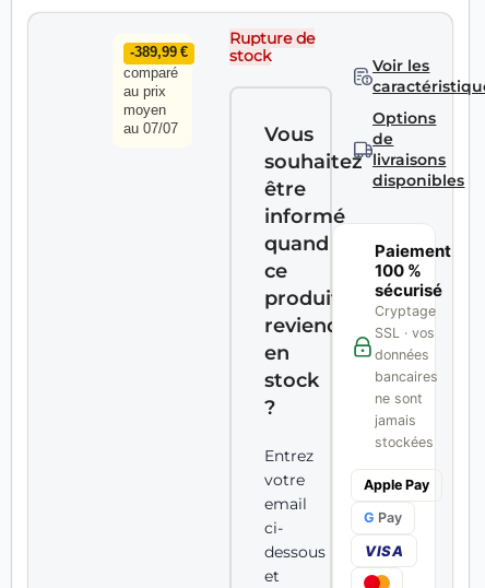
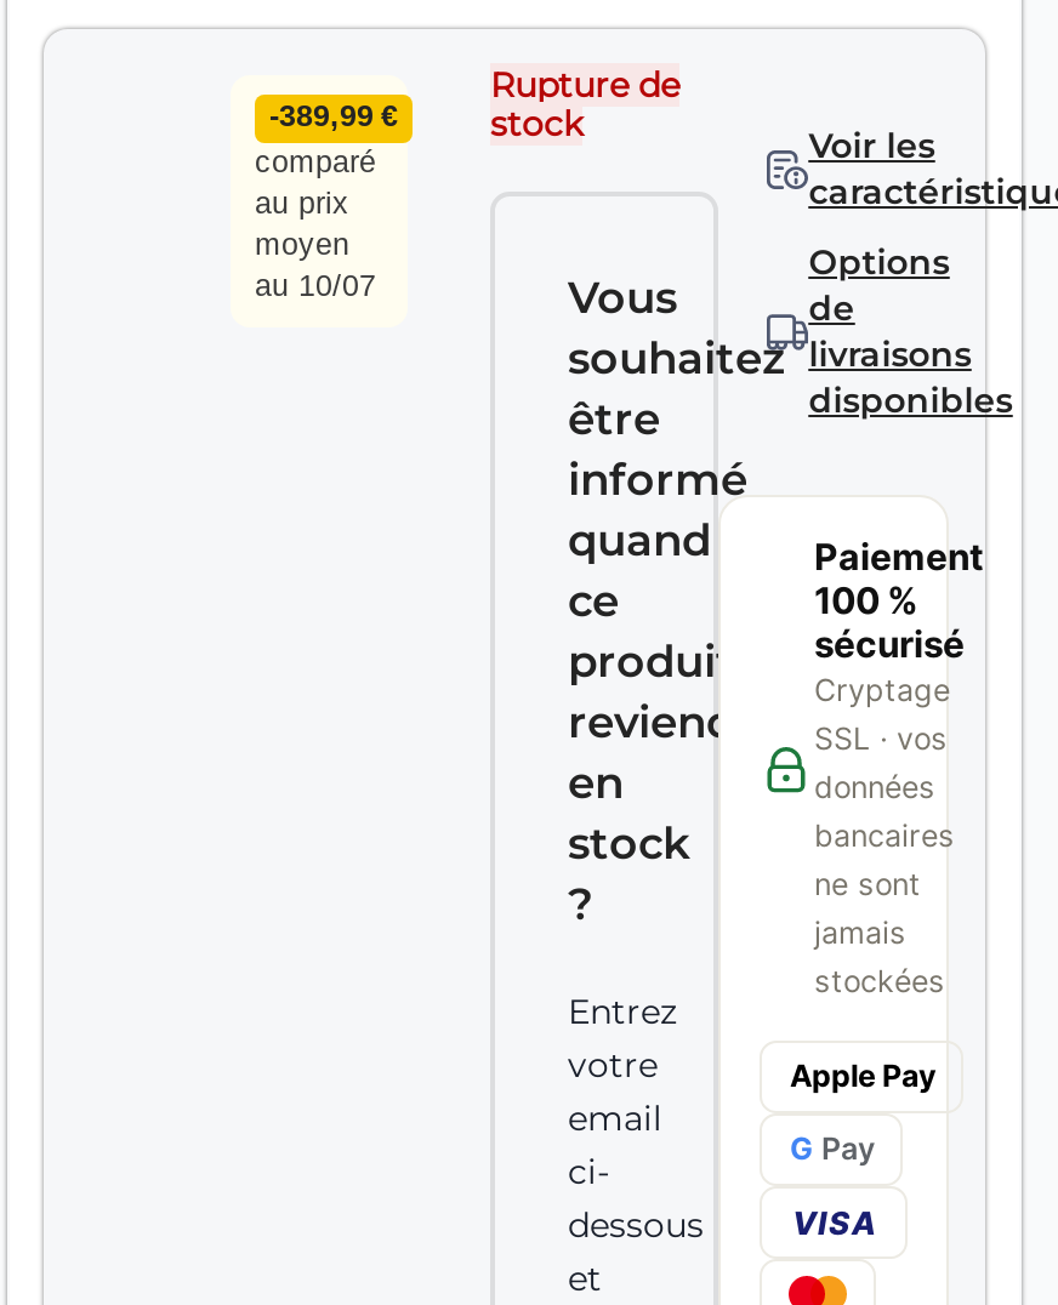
- au 07/07
+ au 10/07
